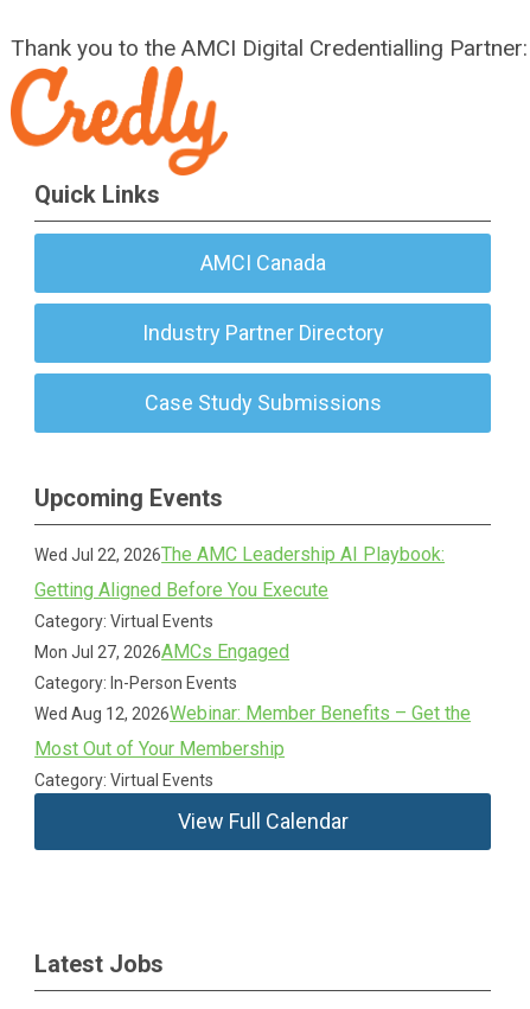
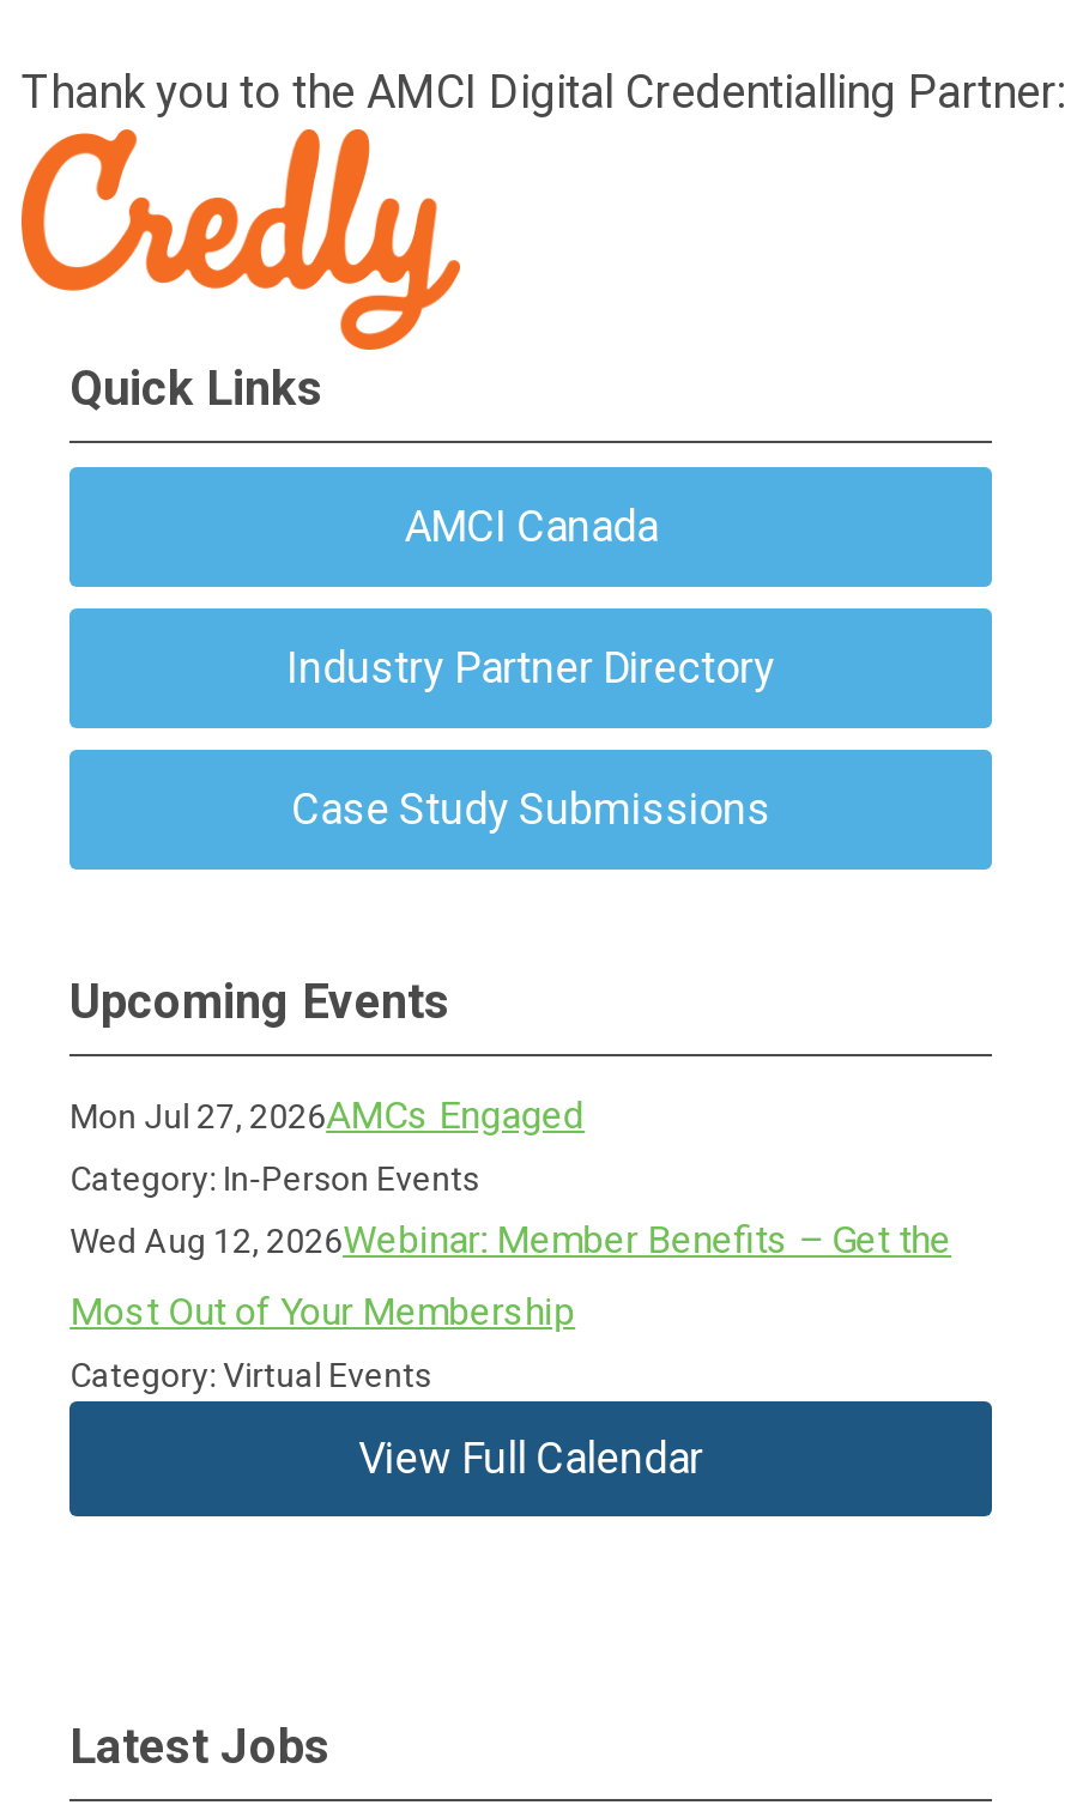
- Wed Jul 22, 2026The AMC Leadership AI Playbook:
- Getting Aligned Before You Execute
- Category: Virtual Events
